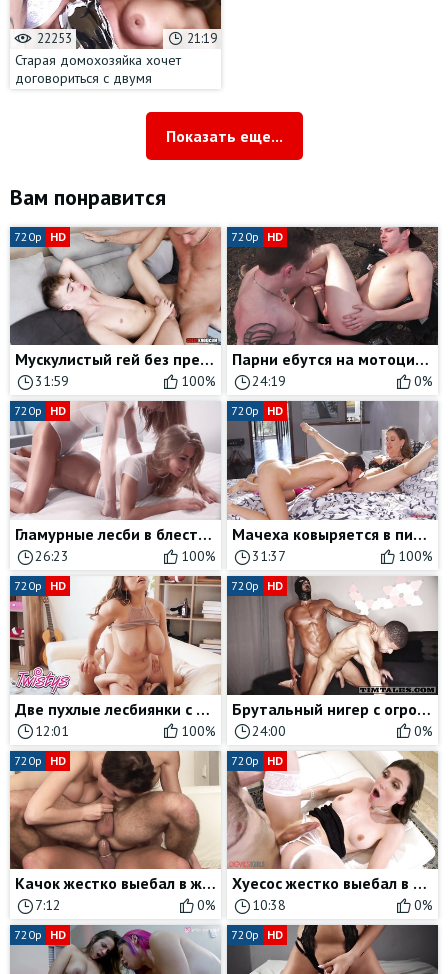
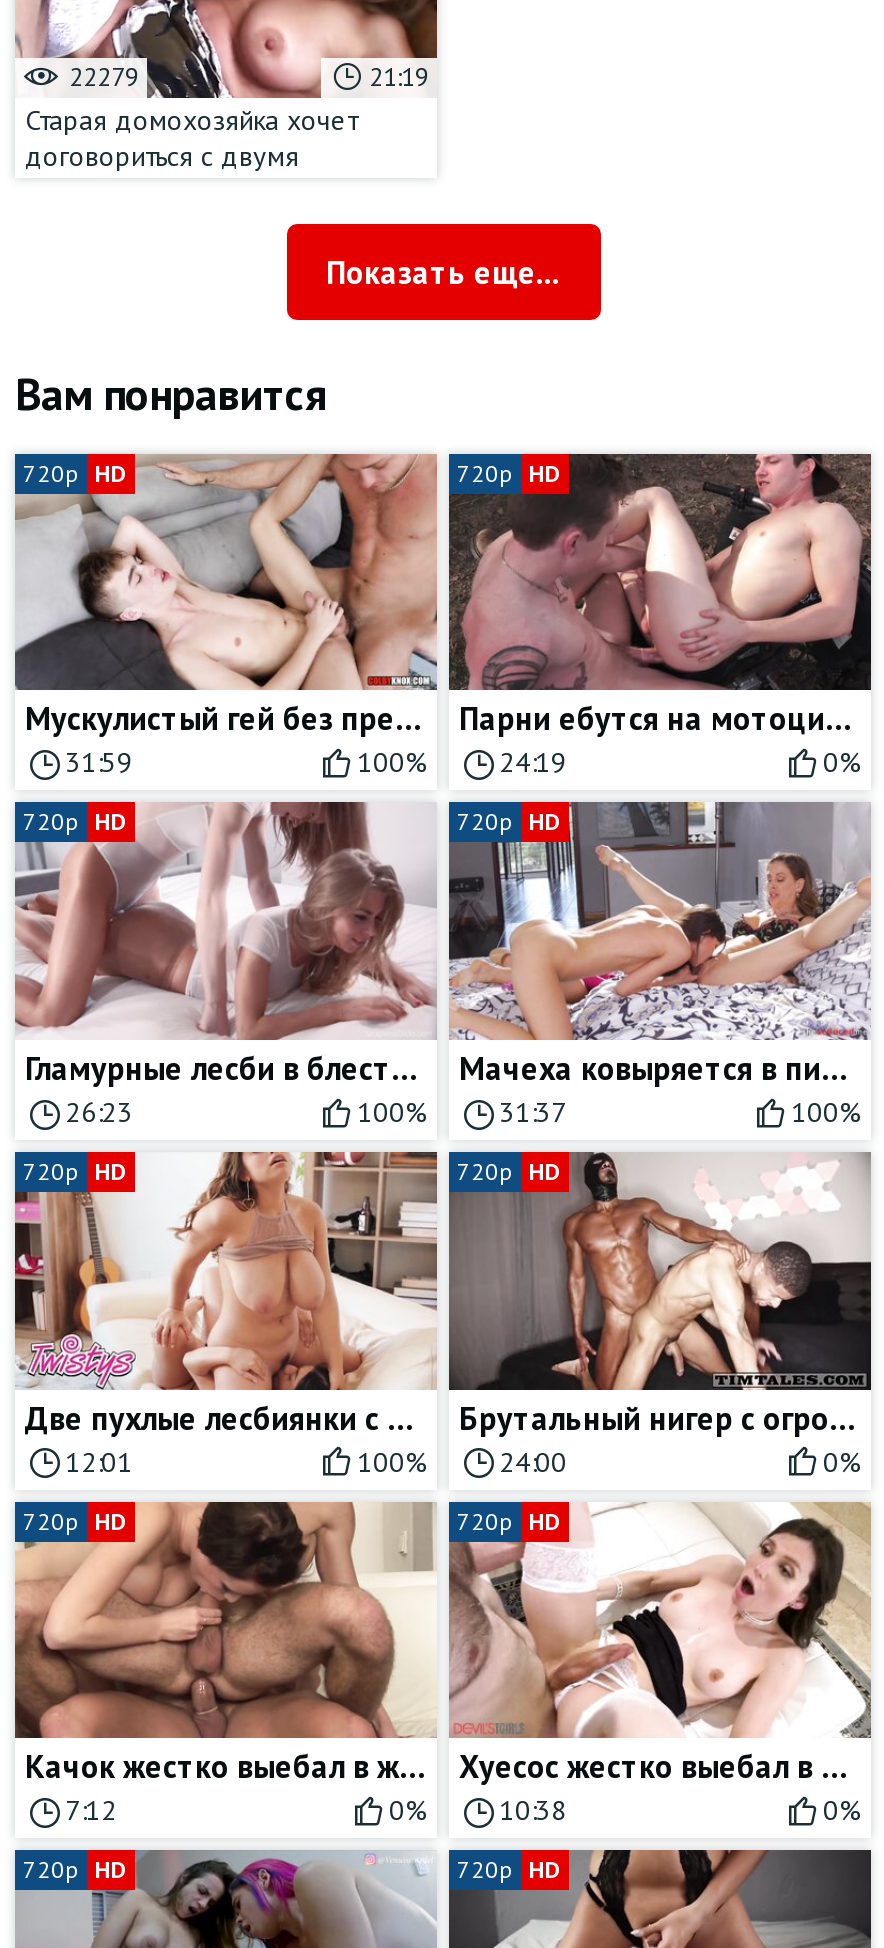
- 22253
+ 22279
